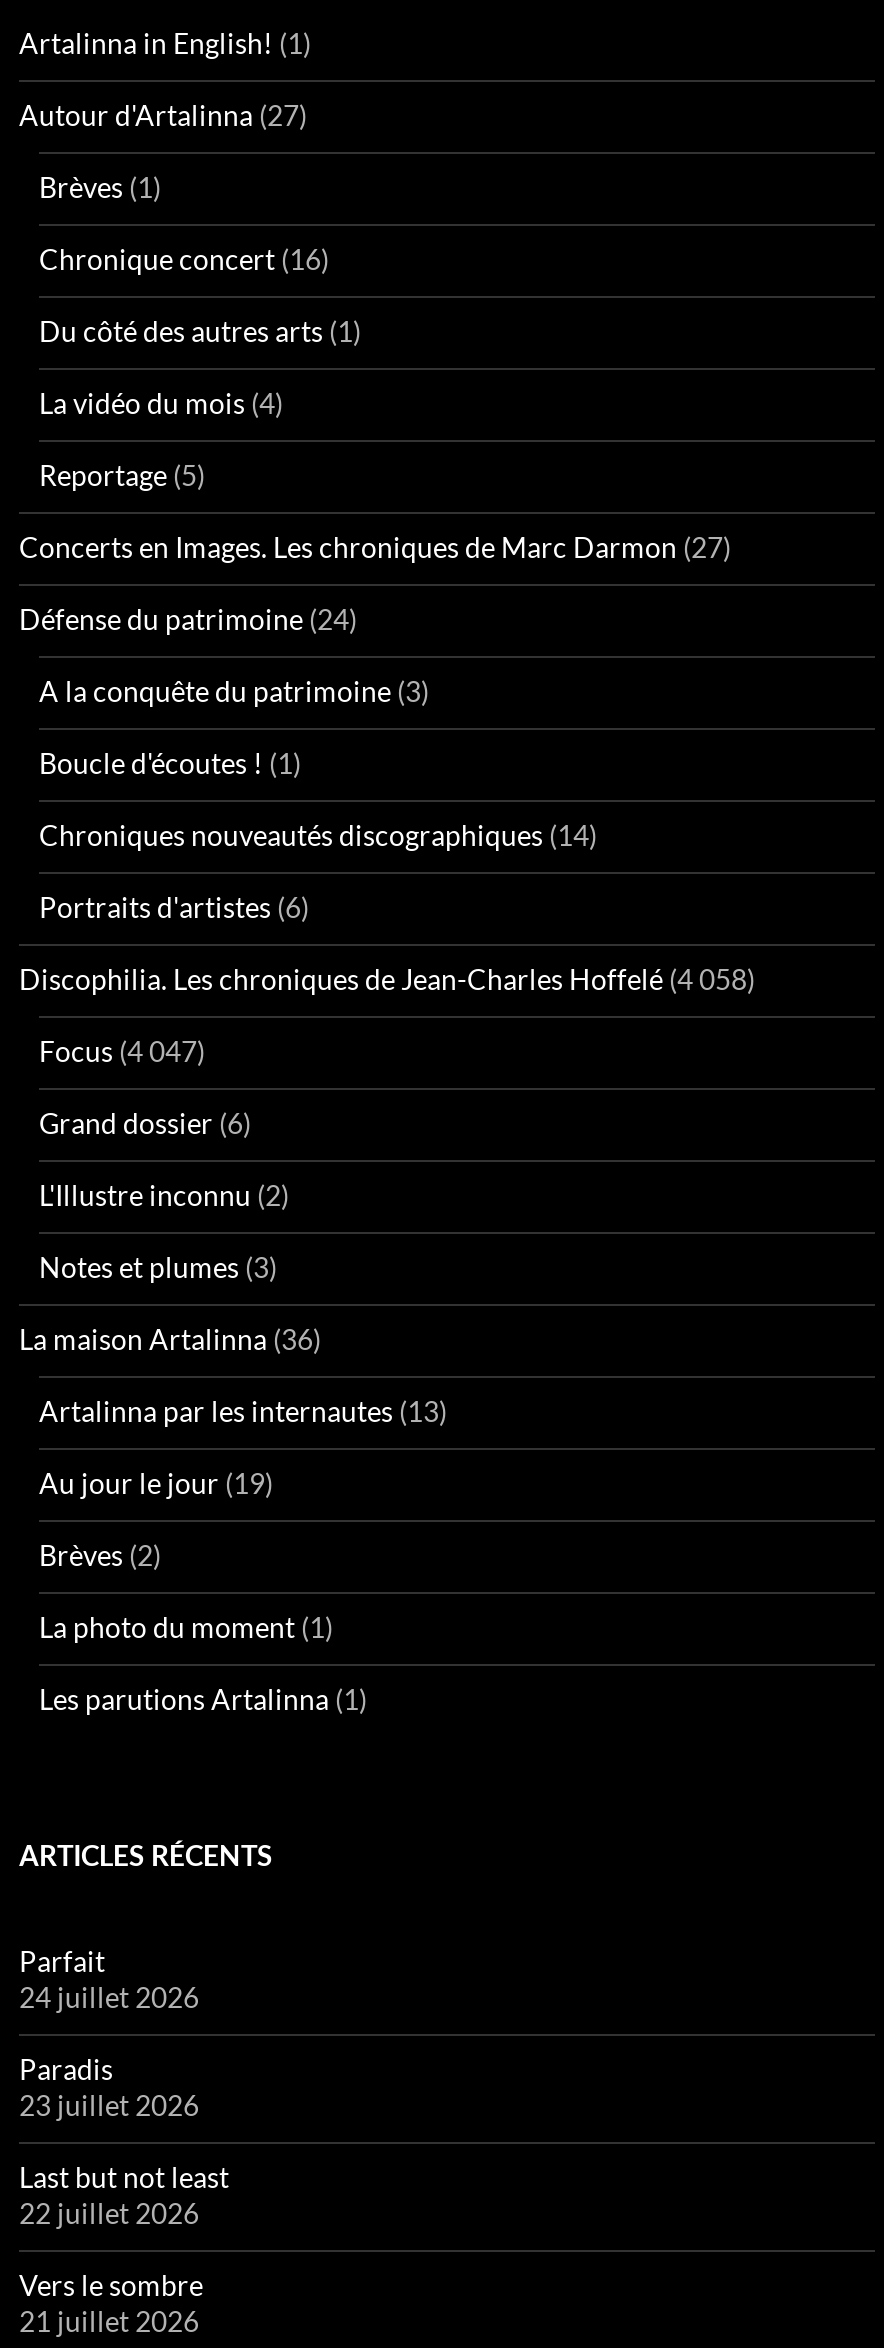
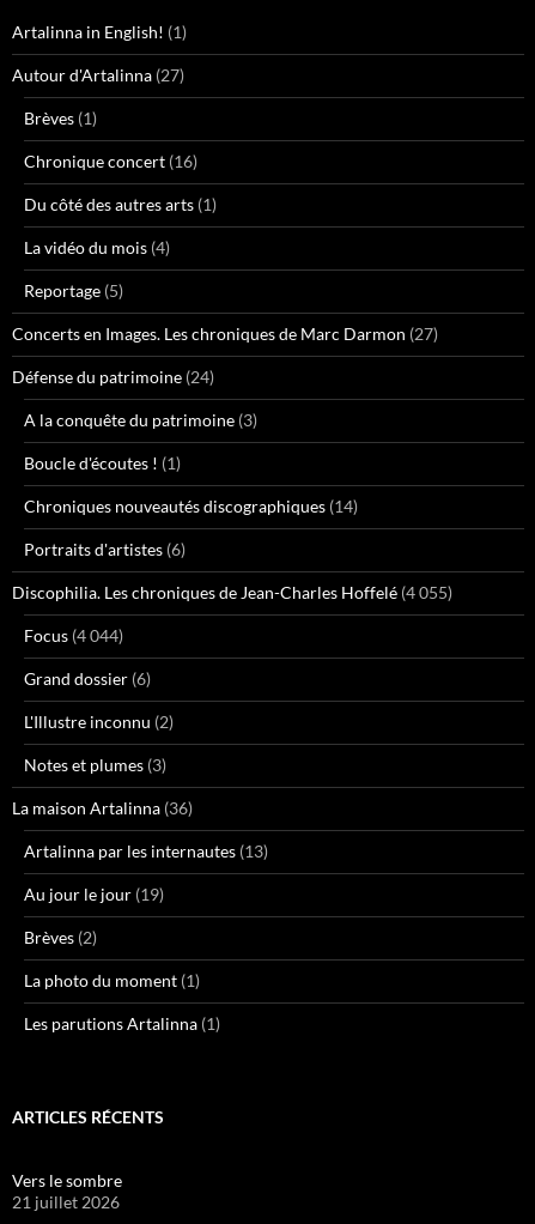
- Discophilia. Les chroniques de Jean-Charles Hoffelé (4 058)
+ Discophilia. Les chroniques de Jean-Charles Hoffelé (4 055)

- Focus (4 047)
+ Focus (4 044)

- Parfait
- 24 juillet 2026
- Paradis
- 23 juillet 2026
- Last but not least
- 22 juillet 2026
